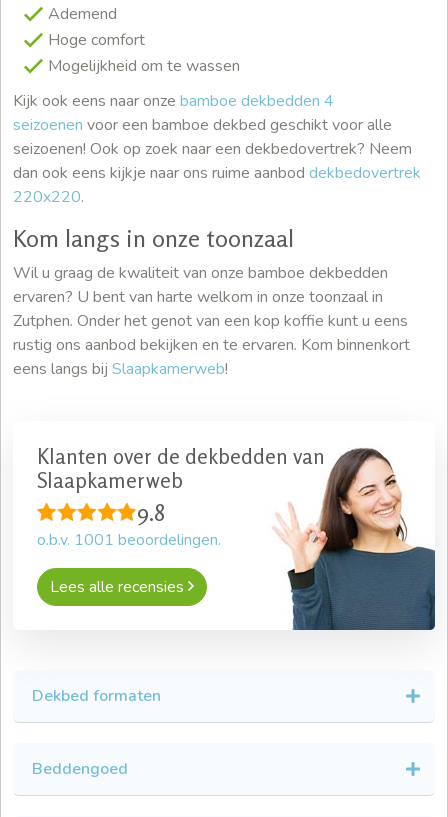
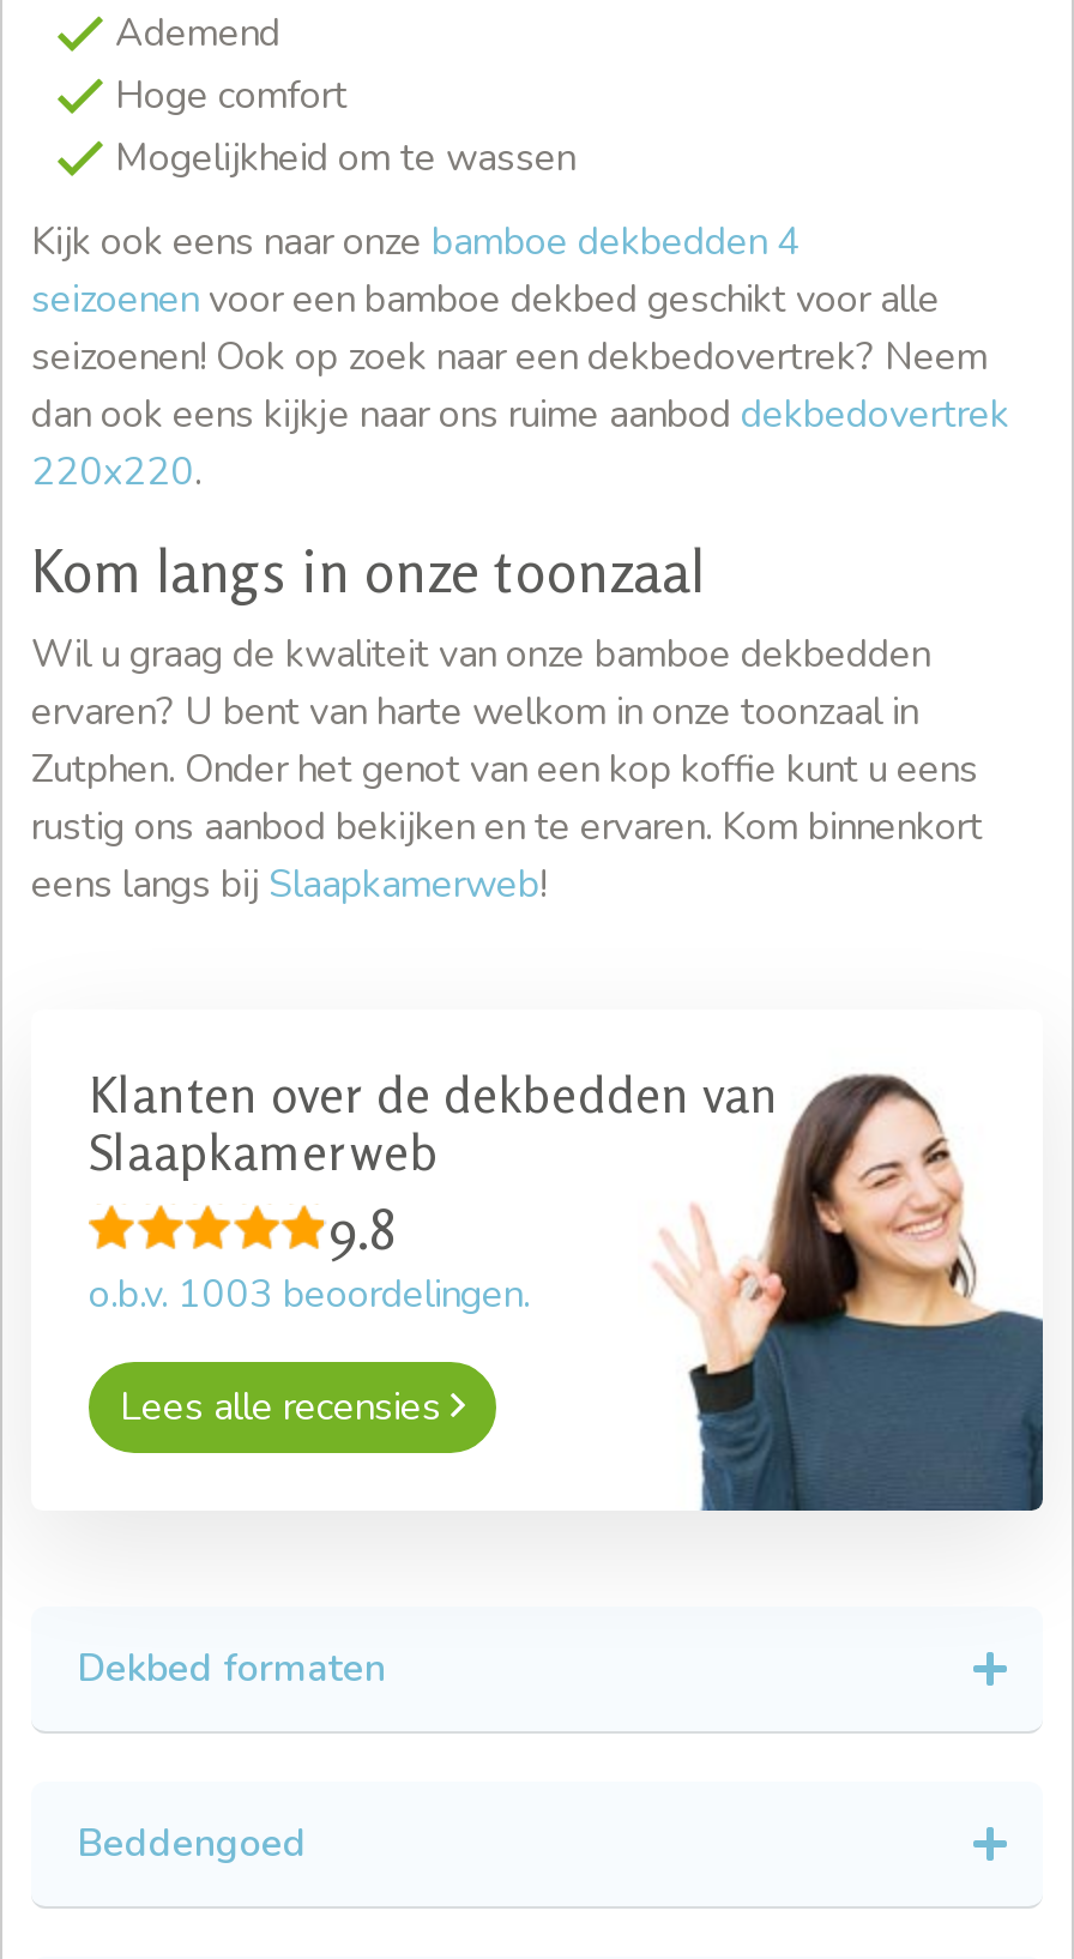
- o.b.v. 1001 beoordelingen.
+ o.b.v. 1003 beoordelingen.
